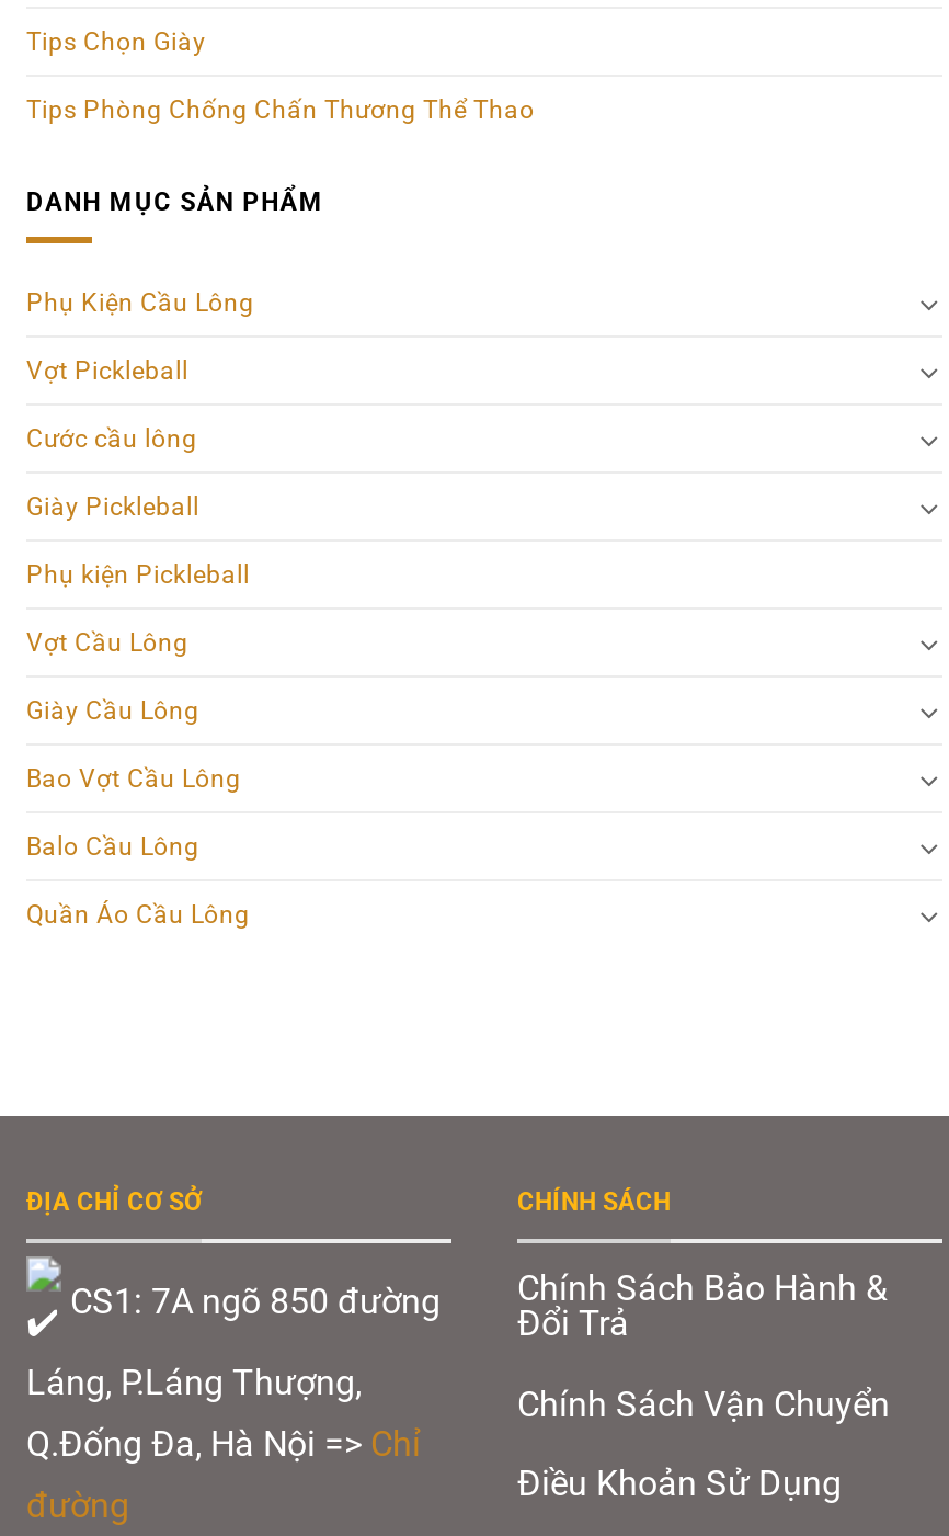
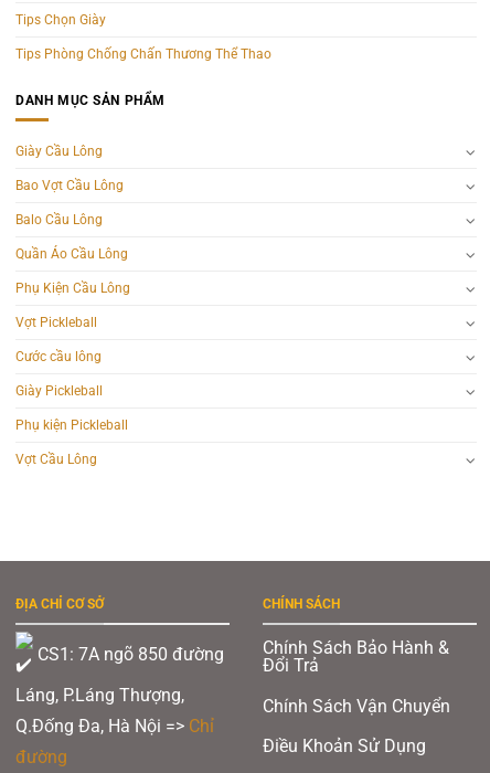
moved down: Phụ Kiện Cầu Lông | Vợt Pickleball | Cước cầu lông | Giày Pickleball | Phụ kiện Pickleball | Vợt Cầu Lông

moved up: Giày Cầu Lông | Bao Vợt Cầu Lông | Balo Cầu Lông | Quần Áo Cầu Lông
